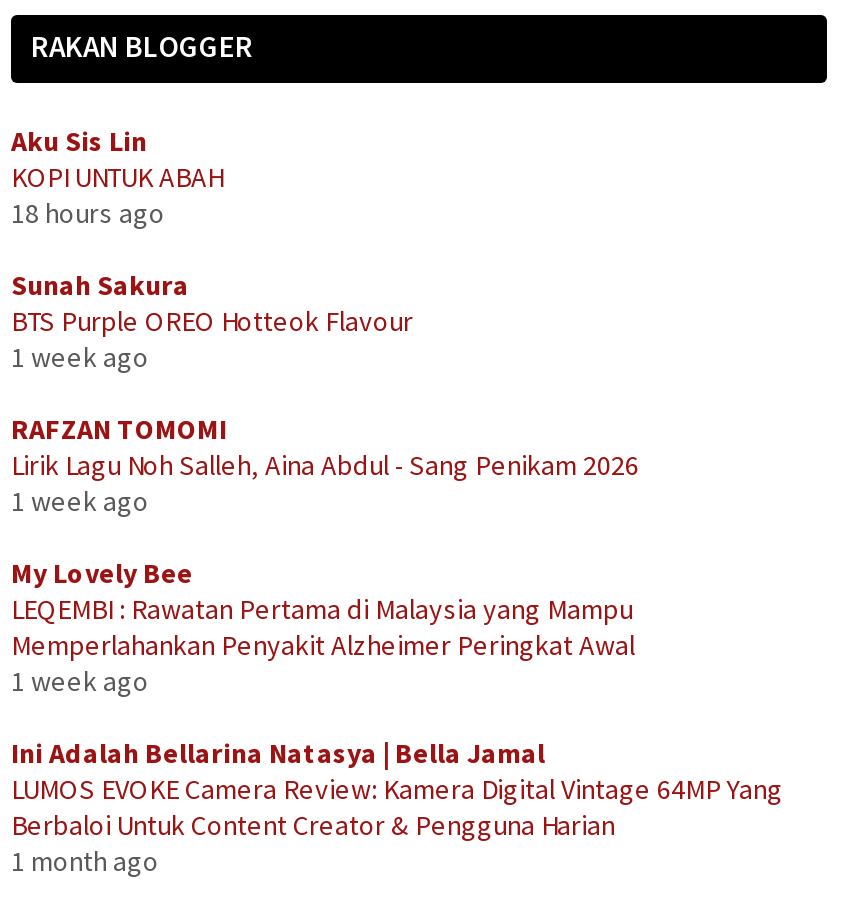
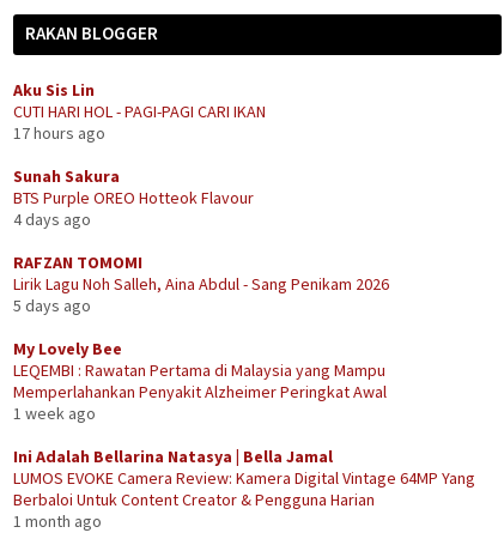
- KOPI UNTUK ABAH
- 18 hours ago
+ CUTI HARI HOL - PAGI-PAGI CARI IKAN
+ 17 hours ago

- 1 week ago
+ 4 days ago

- 1 week ago
+ 5 days ago
